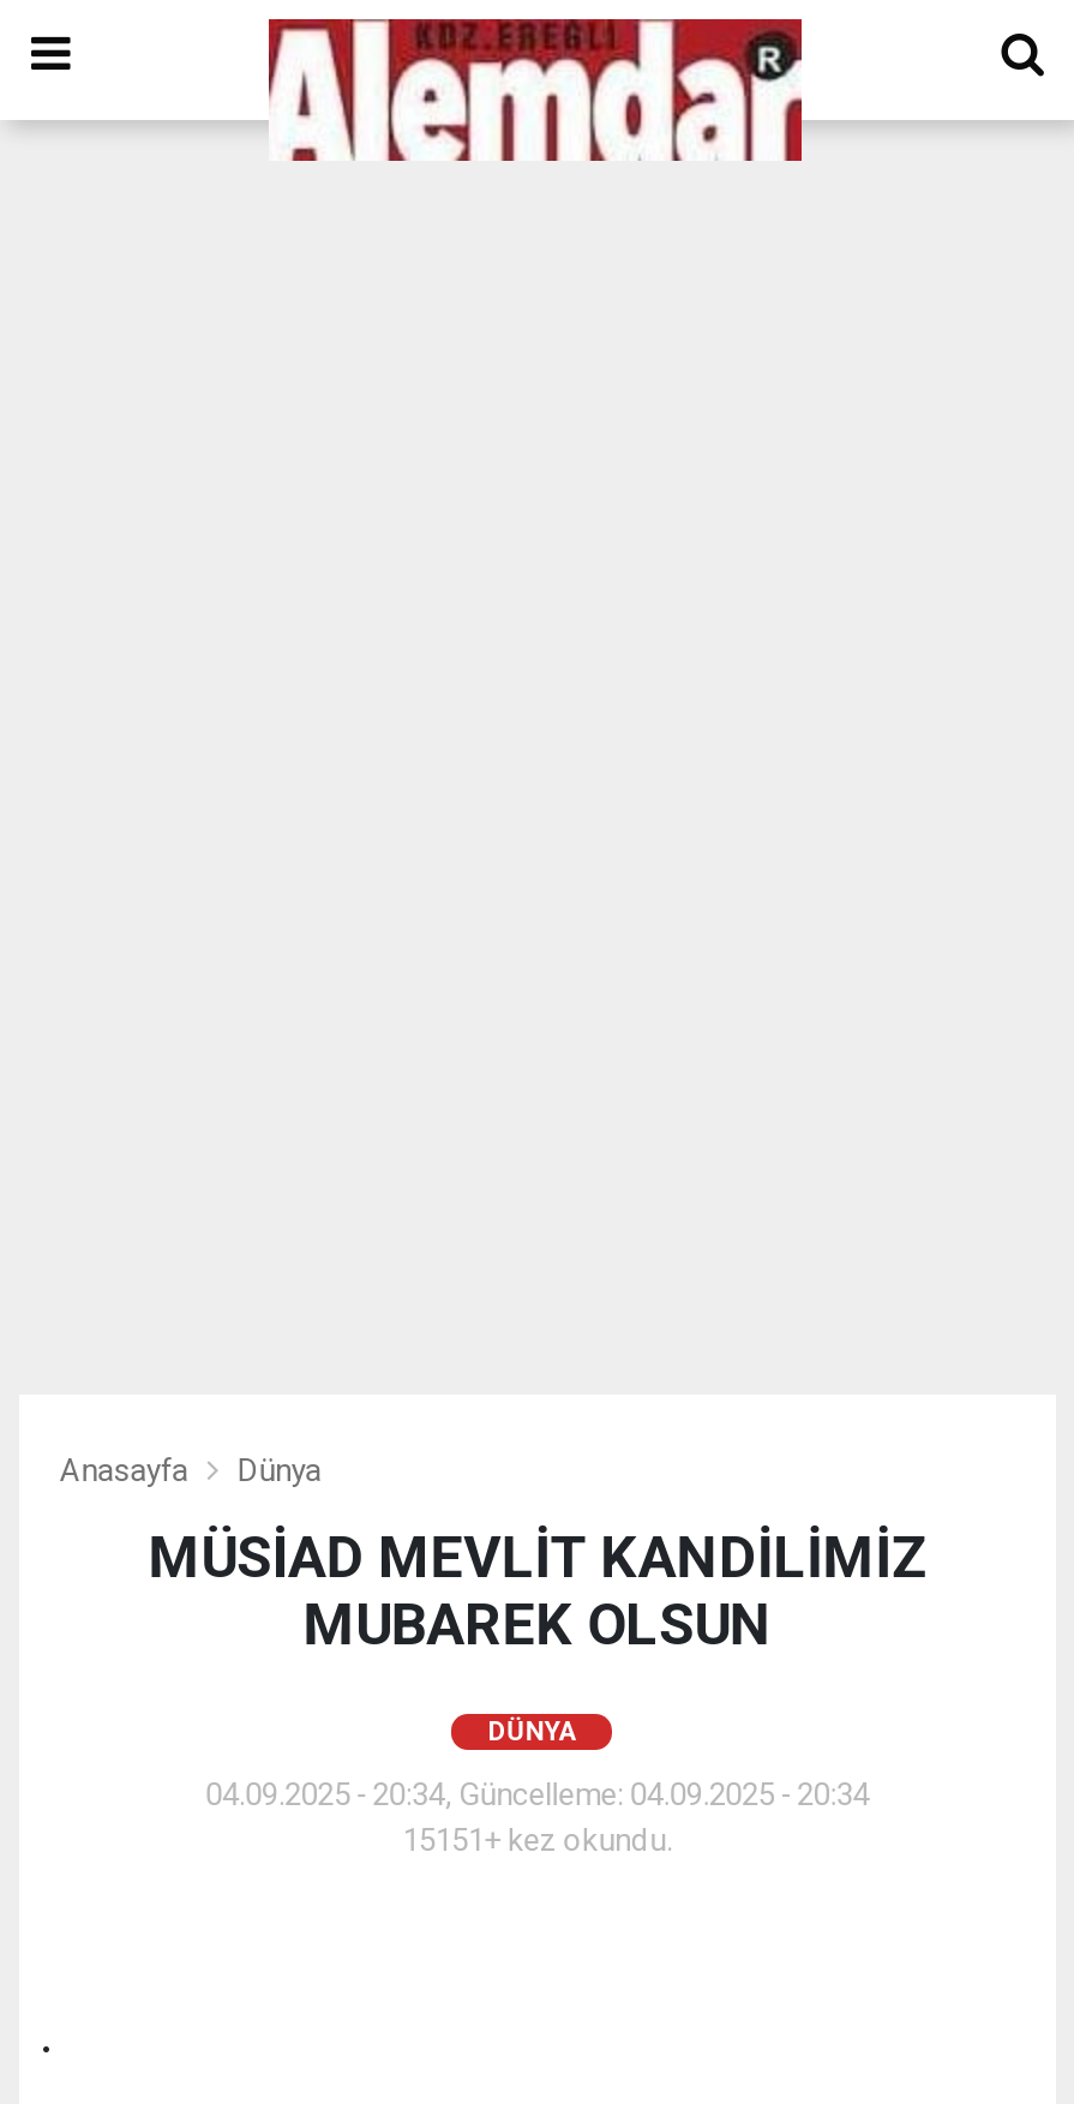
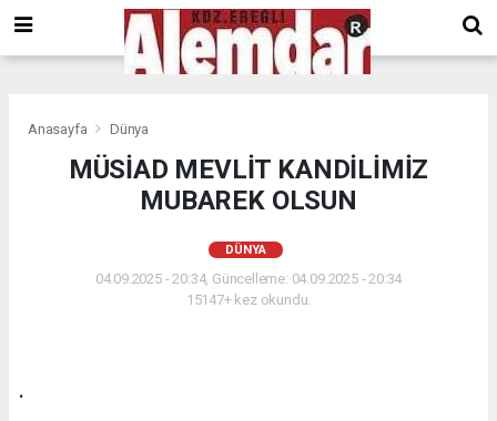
- 15151+ kez okundu.
+ 15147+ kez okundu.
